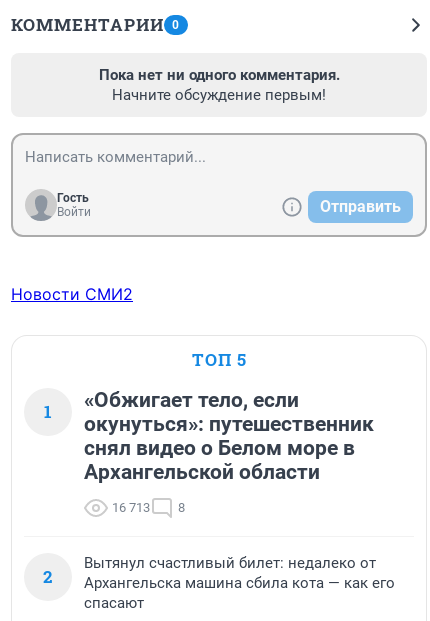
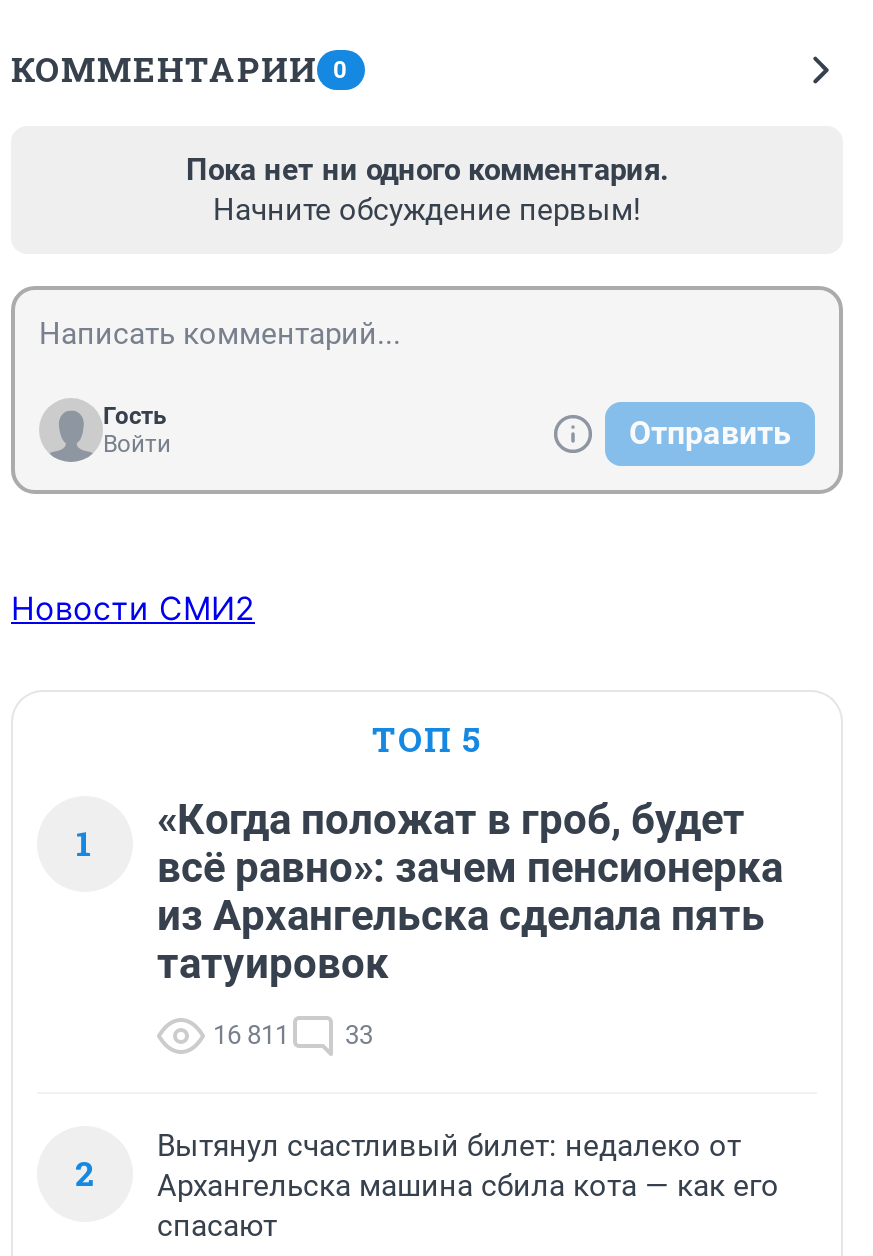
- «Обжигает тело, если
- окунуться»: путешественник
- снял видео о Белом море в
- Архангельской области
+ «Когда положат в гроб, будет
+ всё равно»: зачем пенсионерка
+ из Архангельска сделала пять
+ татуировок

- 16 713
- 8
+ 16 811
+ 33
